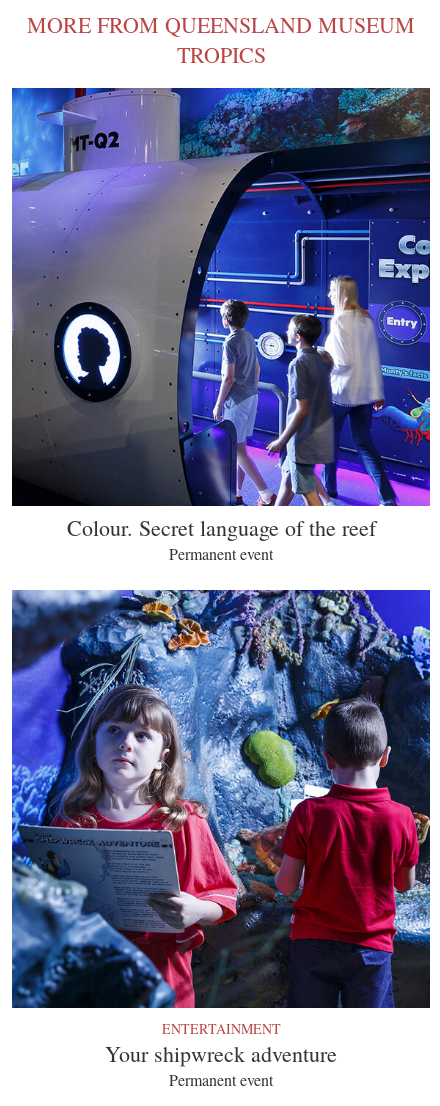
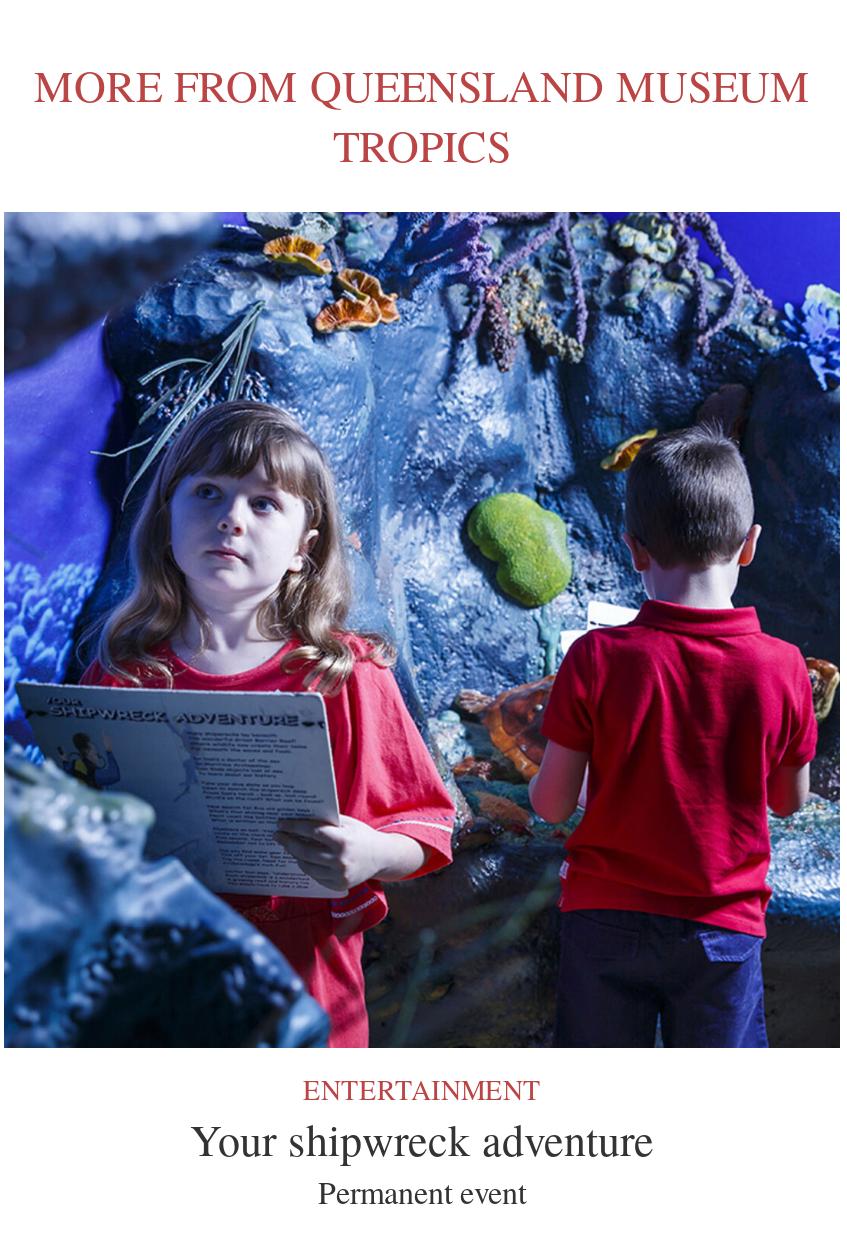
- [image]
- Colour. Secret language of the reef
- Permanent event
